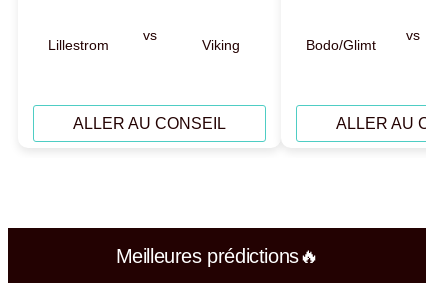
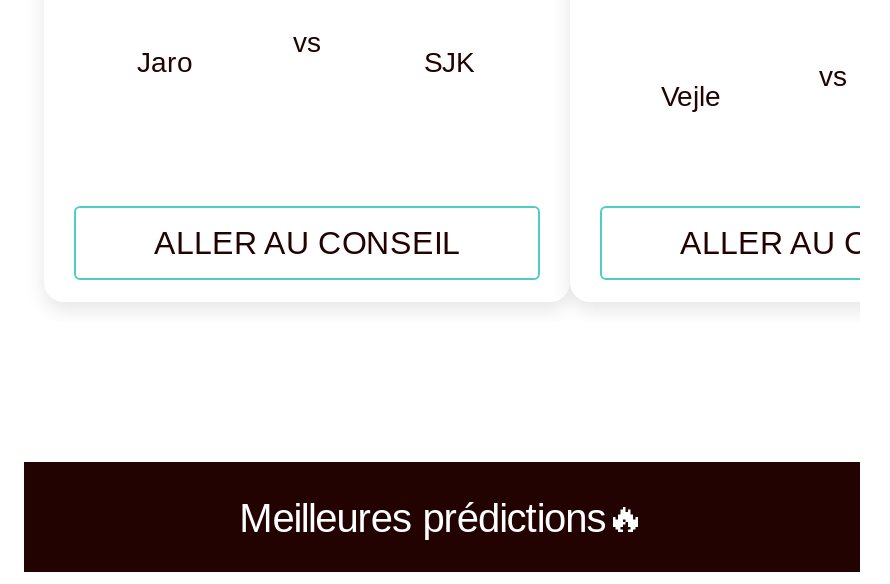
- Lillestrom
+ Jaro

- Viking
+ SJK

- Bodo/Glimt
+ Vejle
